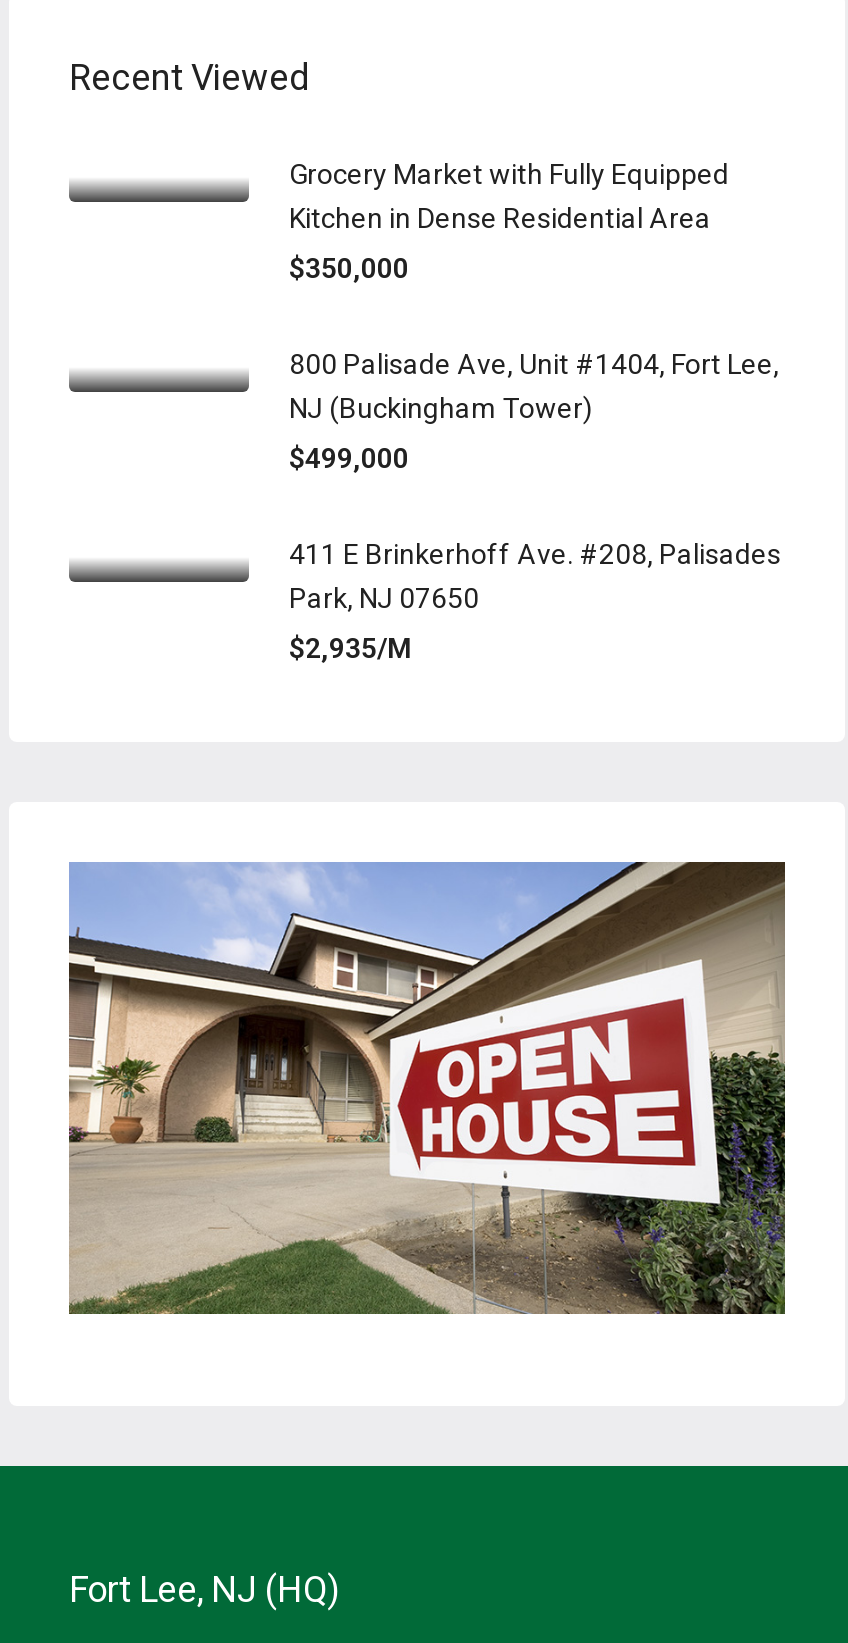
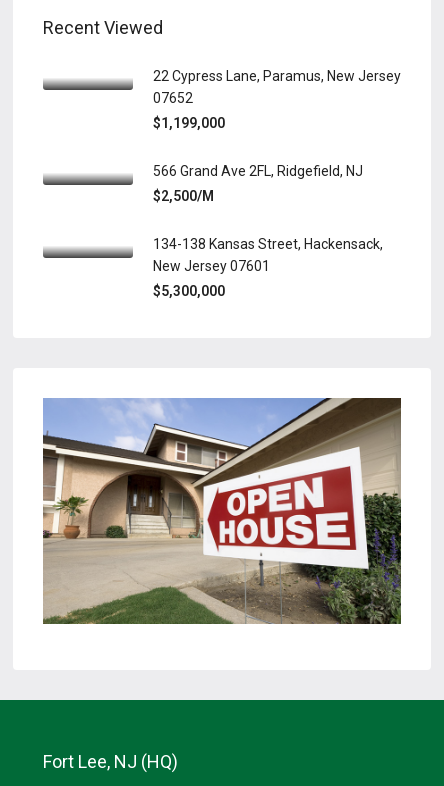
- Grocery Market with Fully Equipped
- Kitchen in Dense Residential Area
+ 22 Cypress Lane, Paramus, New Jersey
+ 07652

- $350,000
+ $1,199,000

- 800 Palisade Ave, Unit #1404, Fort Lee,
- NJ (Buckingham Tower)
+ 566 Grand Ave 2FL, Ridgefield, NJ

- $499,000
+ $2,500/M

- 411 E Brinkerhoff Ave. #208, Palisades
- Park, NJ 07650
+ 134-138 Kansas Street, Hackensack,
+ New Jersey 07601

- $2,935/M
+ $5,300,000
